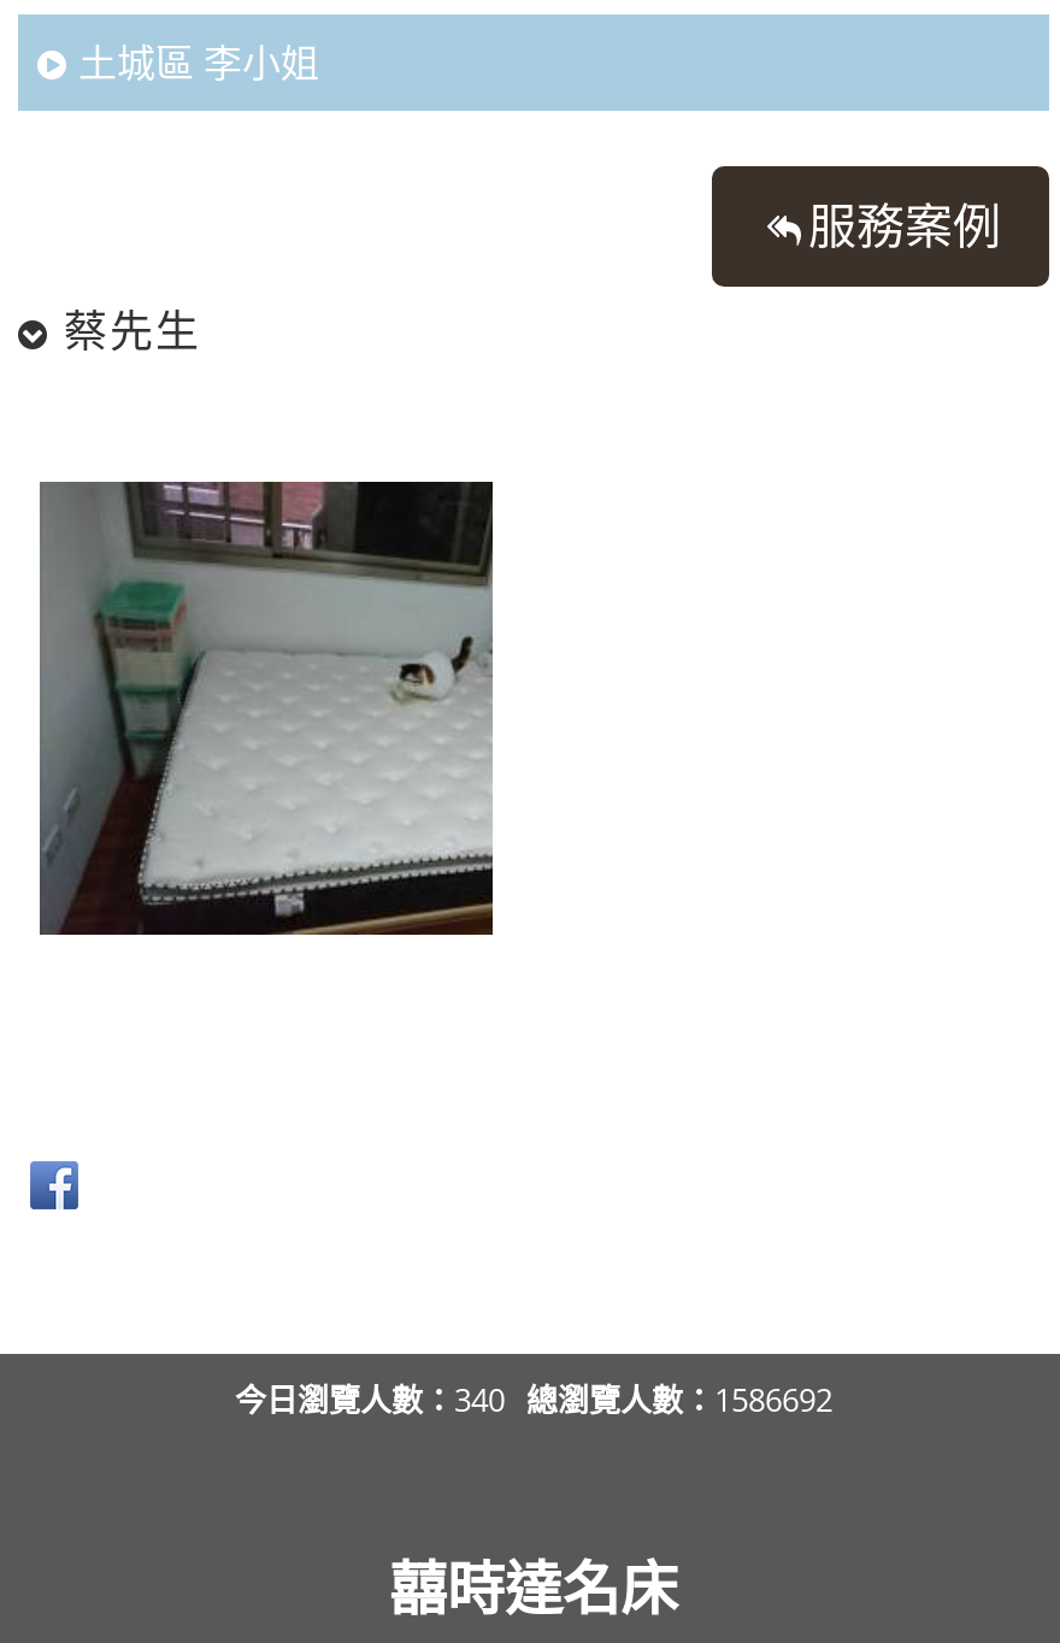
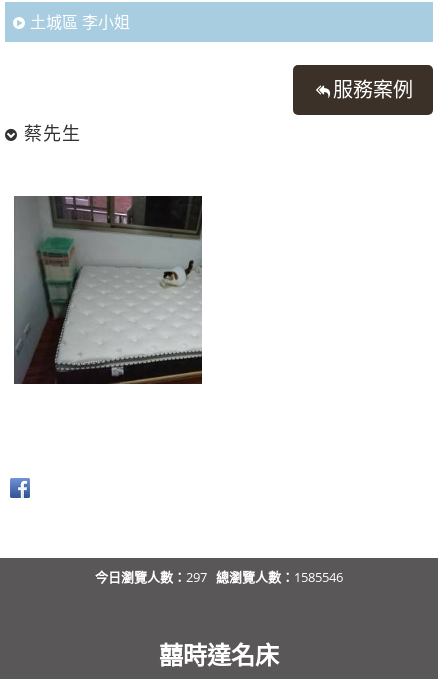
- 今日瀏覽人數：340總瀏覽人數：1586692
+ 今日瀏覽人數：297總瀏覽人數：1585546
